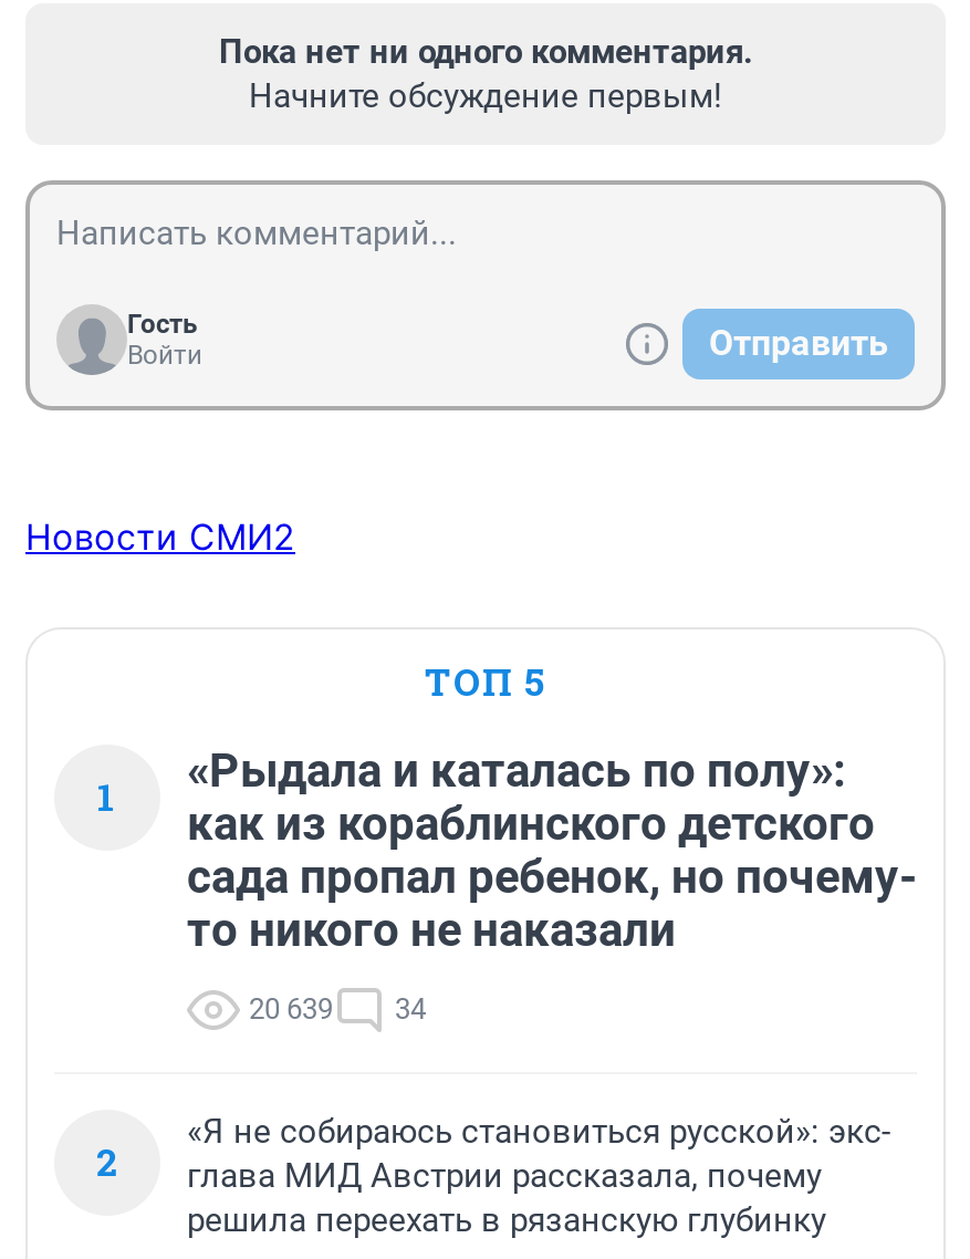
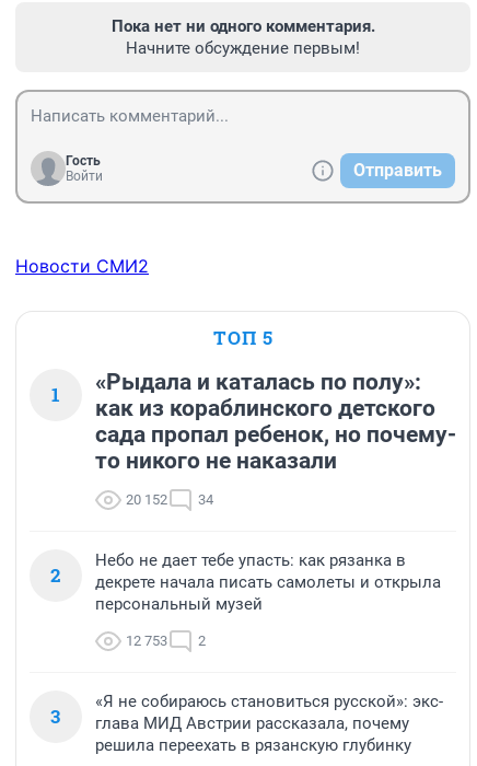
- 20 639 34
+ 20 152 34

+ Небо не дает тебе упасть: как рязанка в
+ декрете начала писать самолеты и открыла
+ персональный музей
+ 12 753
+ 2
+ 3
